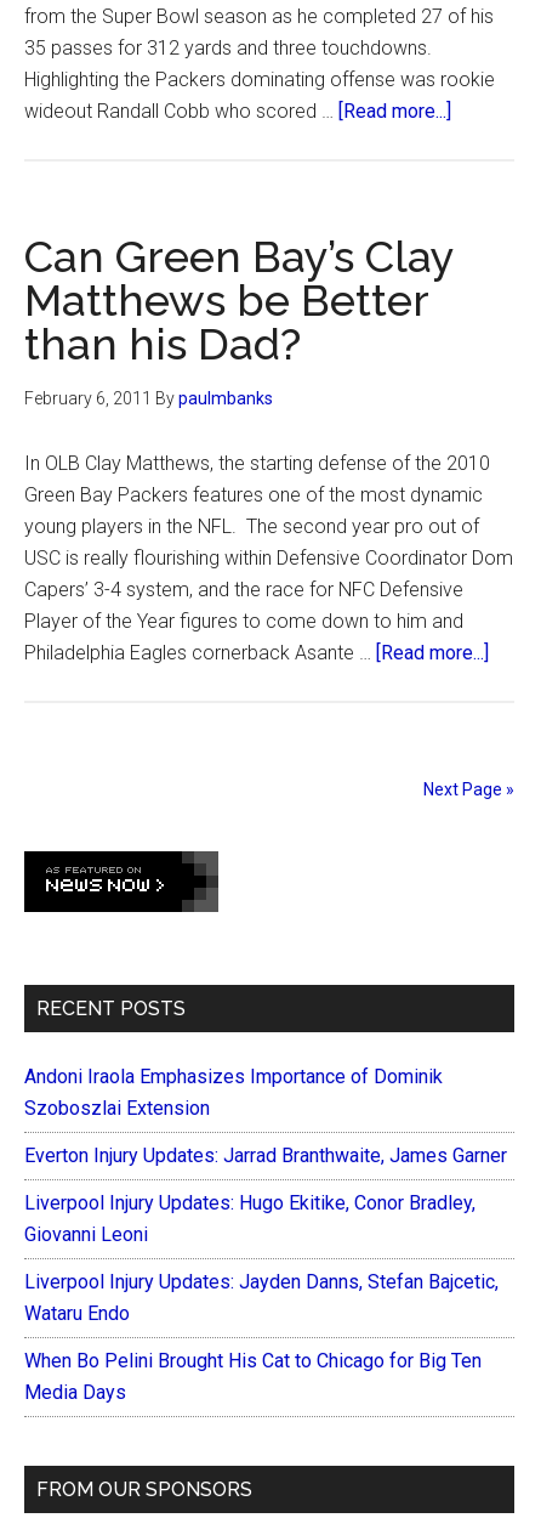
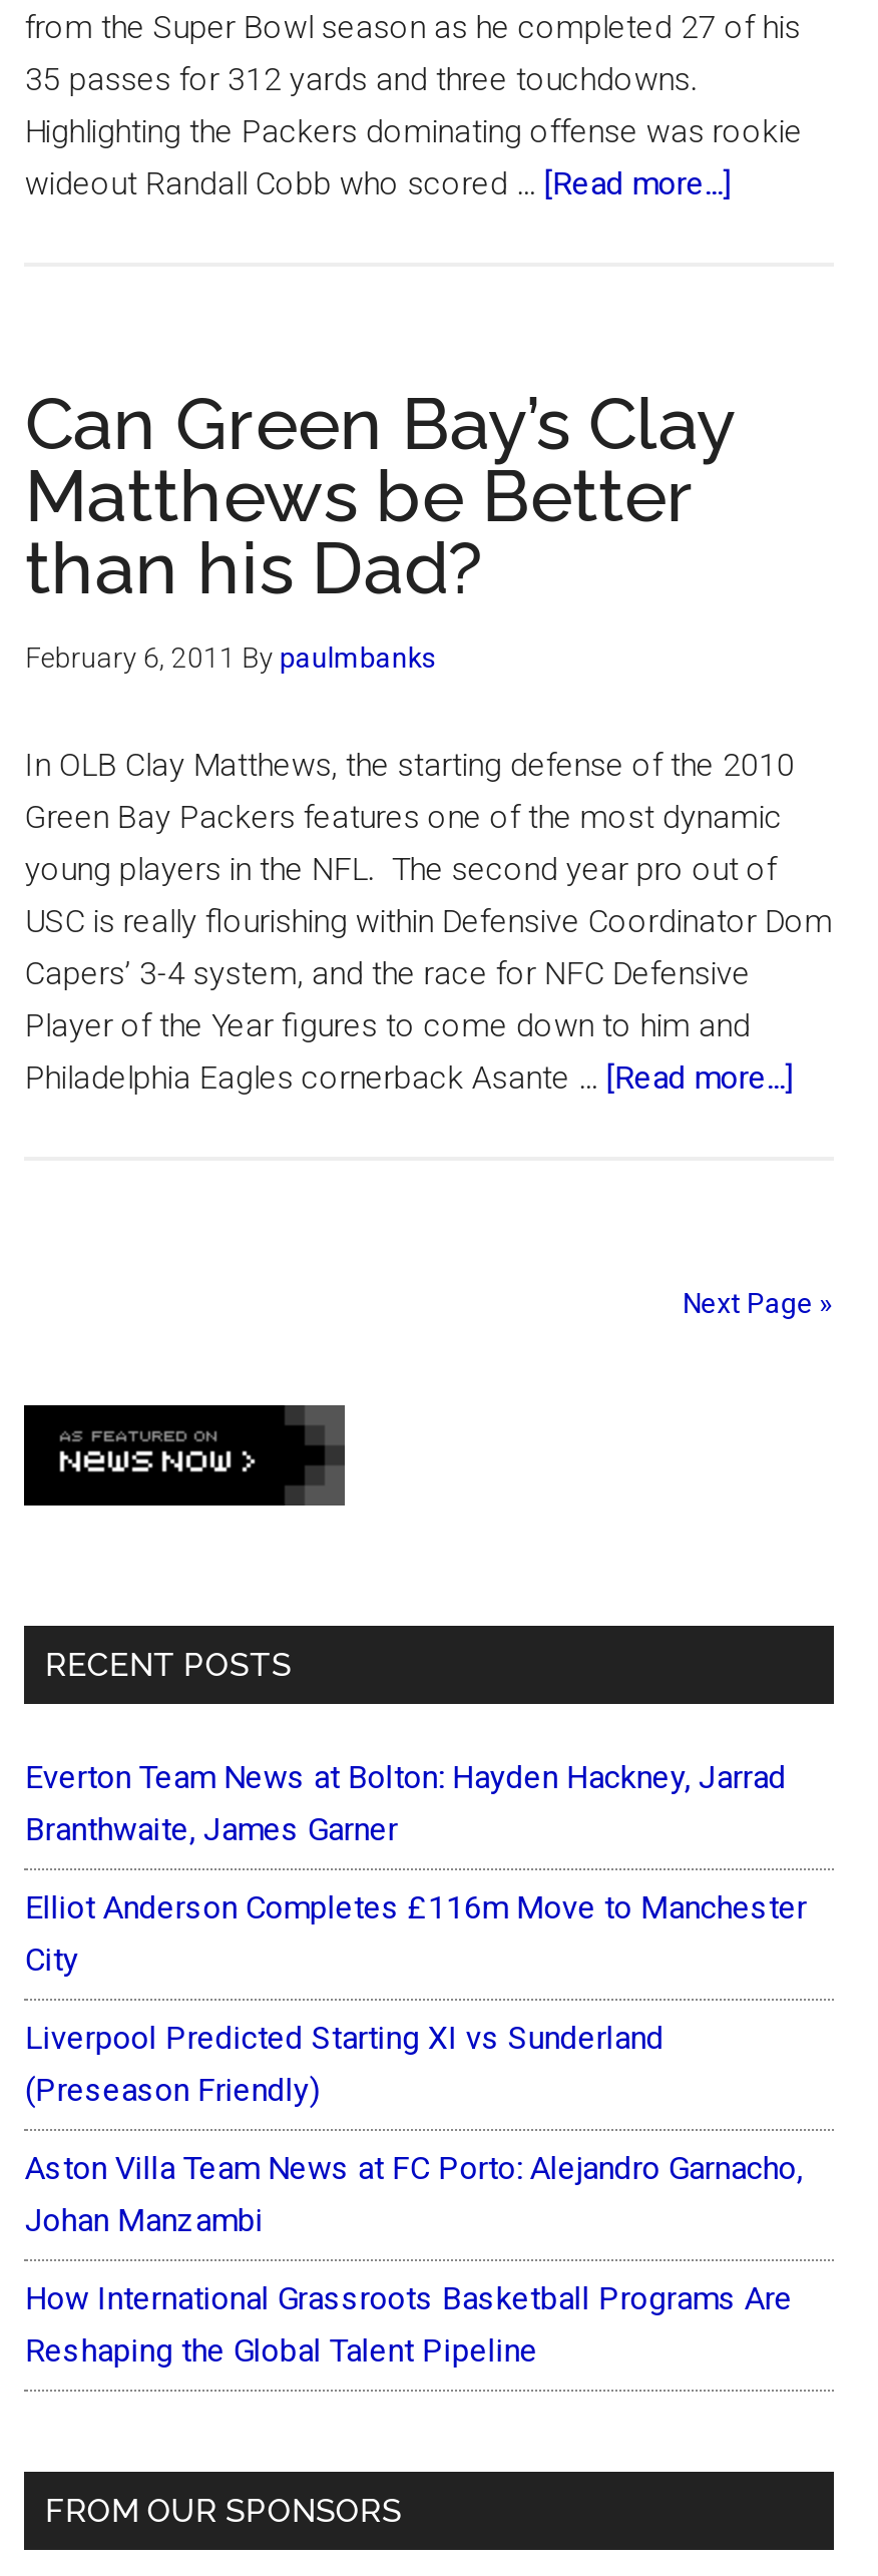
- Andoni Iraola Emphasizes Importance of Dominik
- Szoboszlai Extension
+ Everton Team News at Bolton: Hayden Hackney, Jarrad
+ Branthwaite, James Garner

- Everton Injury Updates: Jarrad Branthwaite, James Garner
+ Elliot Anderson Completes £116m Move to Manchester
+ City

- Liverpool Injury Updates: Hugo Ekitike, Conor Bradley,
- Giovanni Leoni
+ Liverpool Predicted Starting XI vs Sunderland
+ (Preseason Friendly)

- Liverpool Injury Updates: Jayden Danns, Stefan Bajcetic,
- Wataru Endo
+ Aston Villa Team News at FC Porto: Alejandro Garnacho,
+ Johan Manzambi

- When Bo Pelini Brought His Cat to Chicago for Big Ten
- Media Days
+ How International Grassroots Basketball Programs Are
+ Reshaping the Global Talent Pipeline
